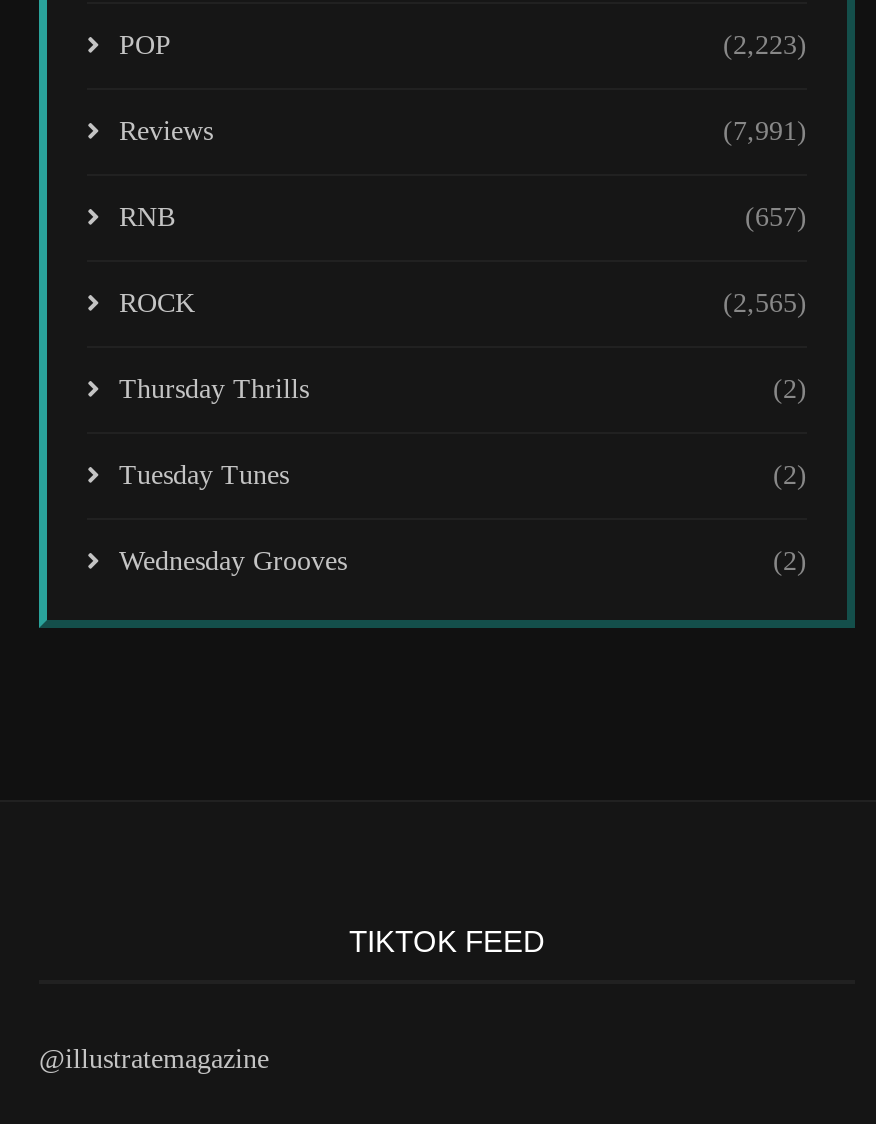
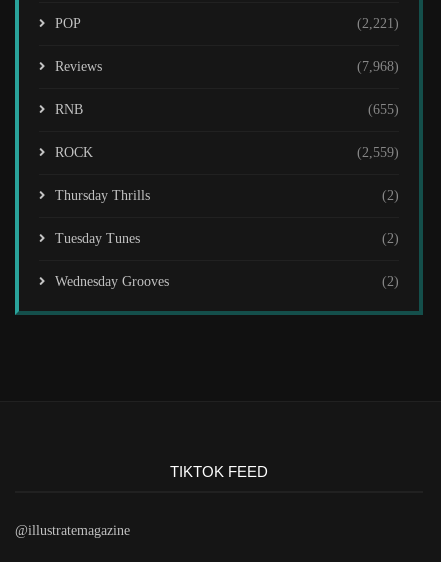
- (2,223)
+ (2,221)

- (7,991)
+ (7,968)

- (657)
+ (655)

- (2,565)
+ (2,559)
